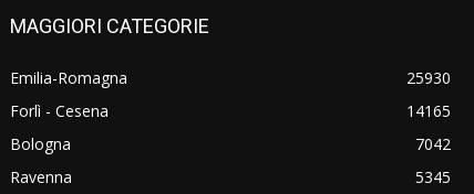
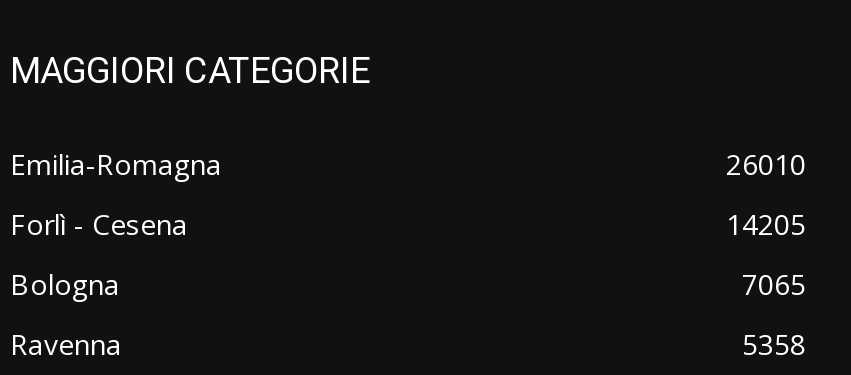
- 25930
+ 26010

- 14165
+ 14205

- 7042
+ 7065

- 5345
+ 5358
